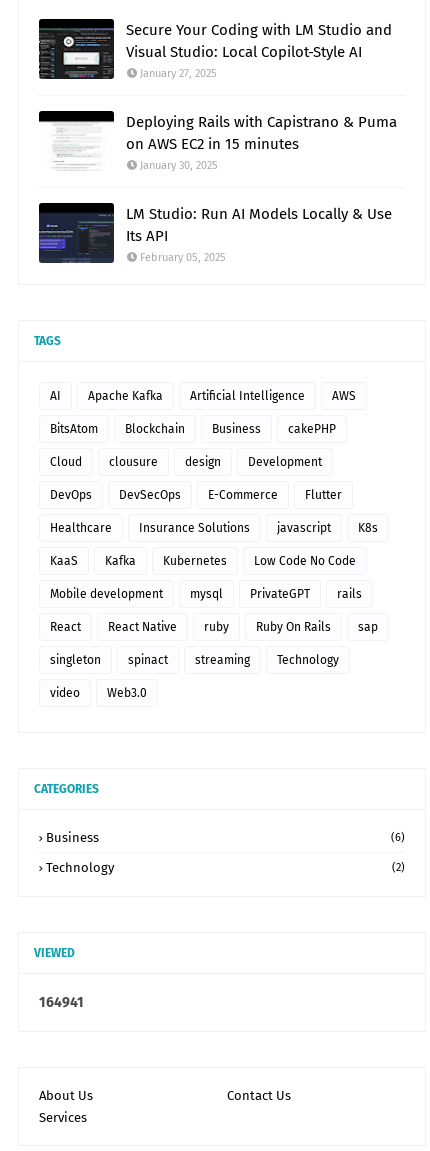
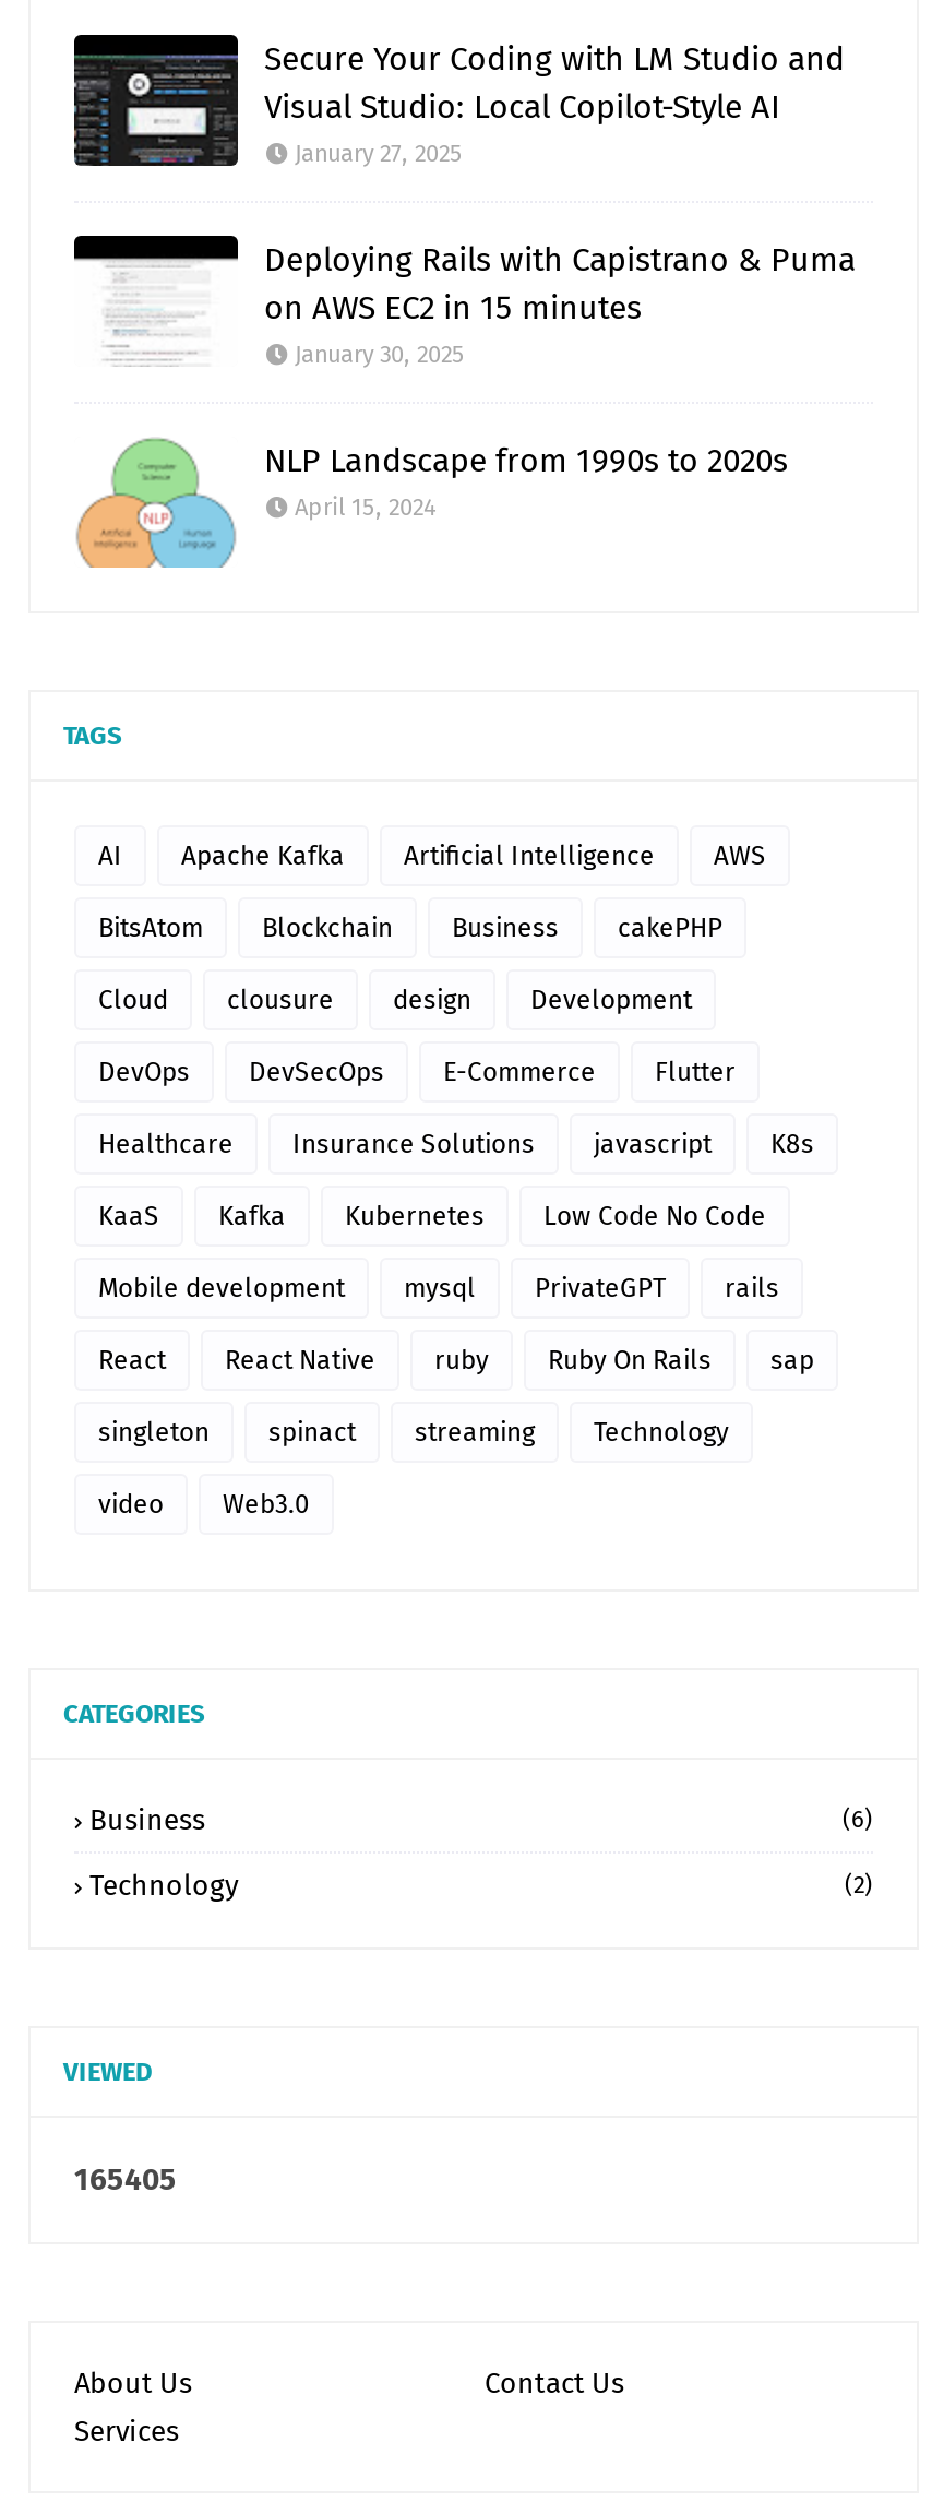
- [image]
- LM Studio: Run AI Models Locally & Use
- Its API
- February 05, 2025
+ [image]
+ NLP Landscape from 1990s to 2020s
+ April 15, 2024

- 164941
+ 165405
